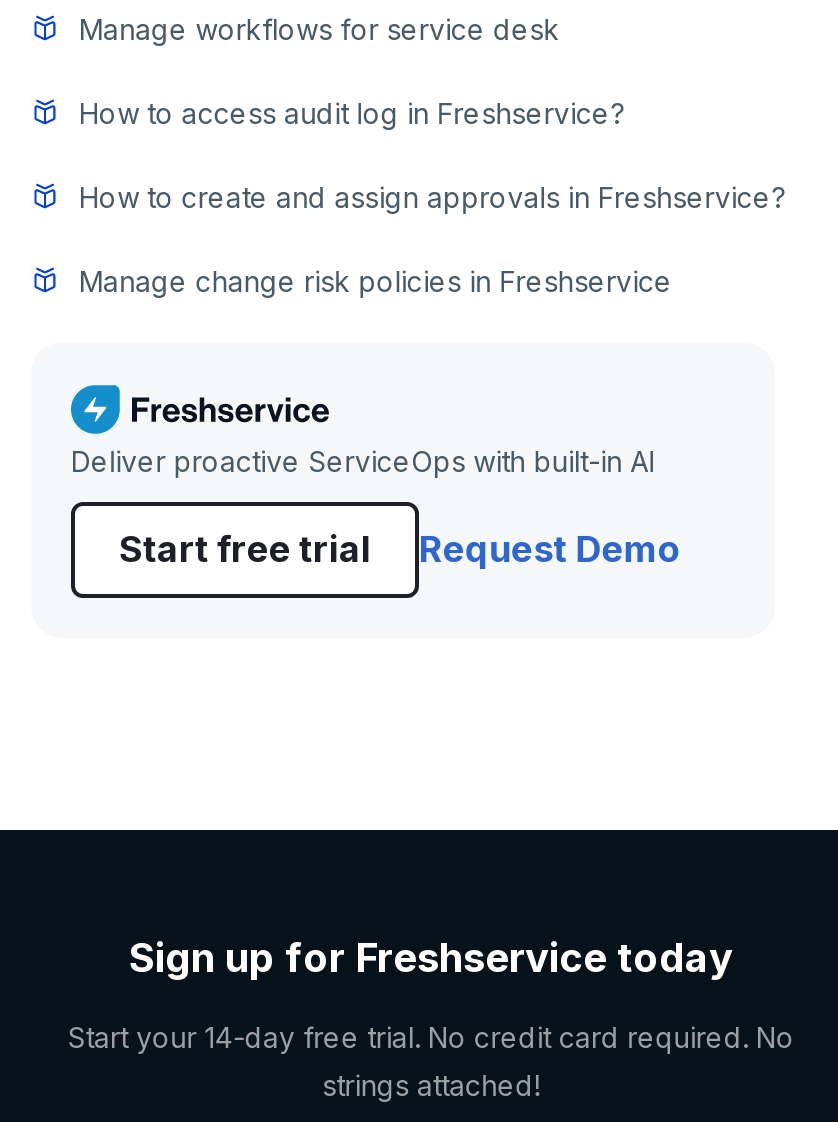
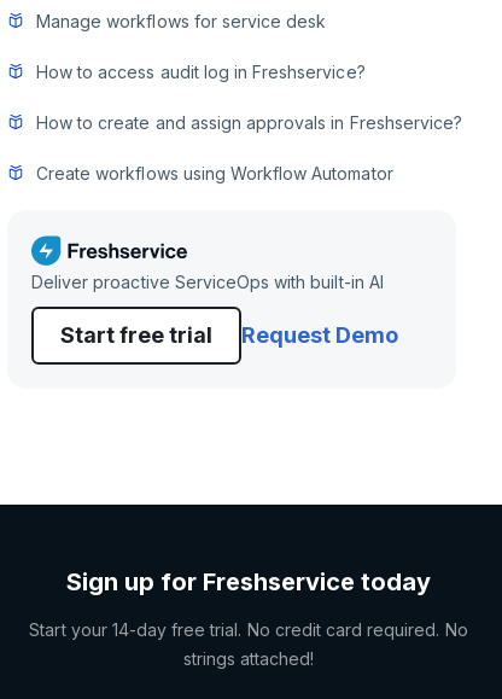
- Manage change risk policies in Freshservice
+ Create workflows using Workflow Automator
